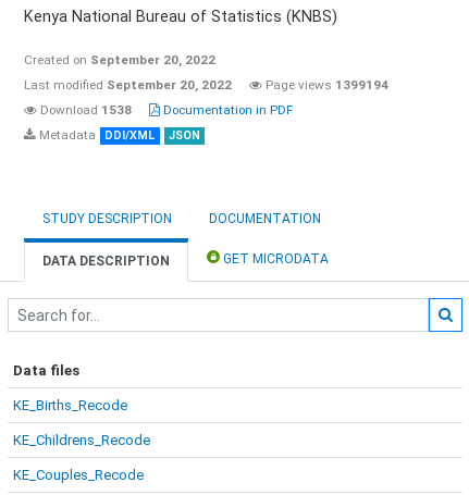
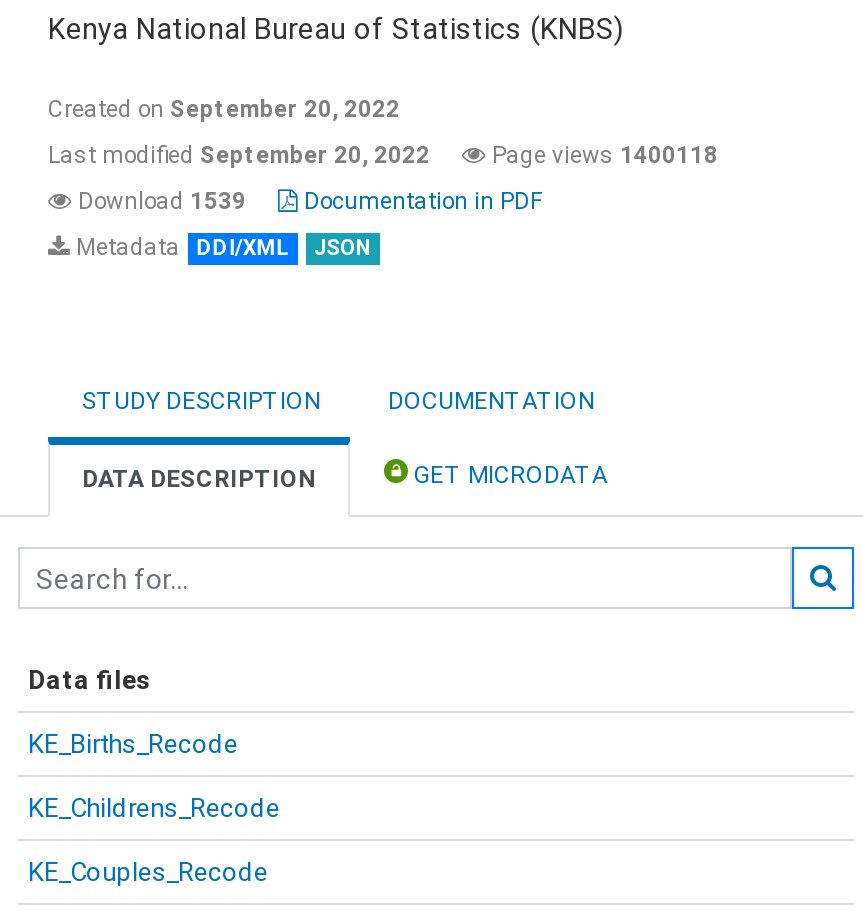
- Last modified September 20, 2022 Page views 1399194
+ Last modified September 20, 2022 Page views 1400118

- Download 1538 Documentation in PDF
+ Download 1539 Documentation in PDF
